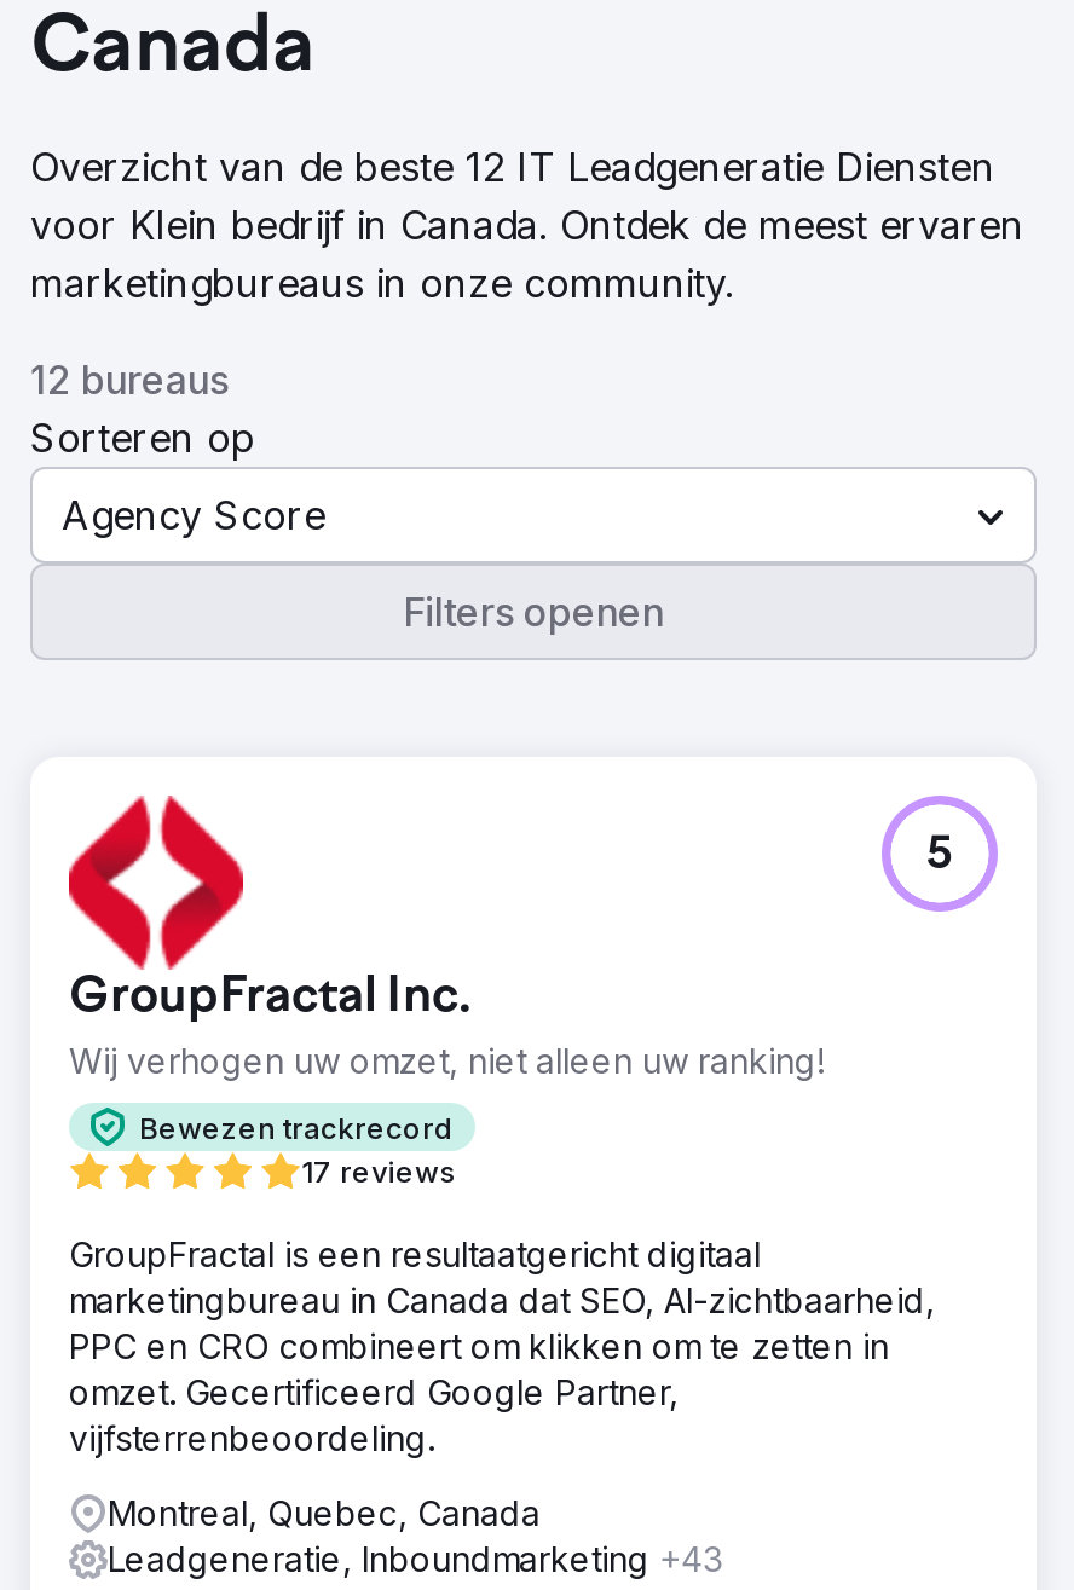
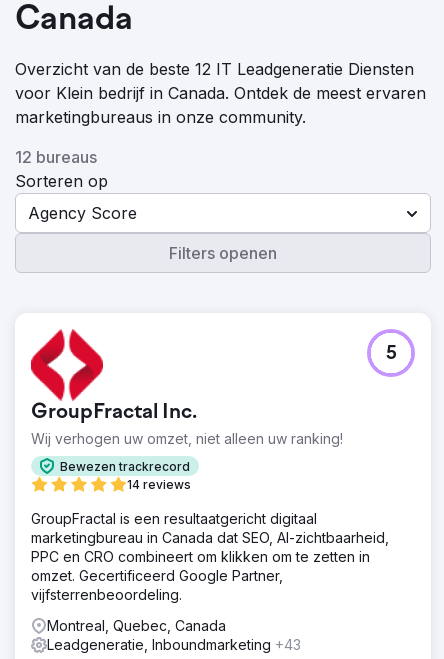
- 17 reviews
+ 14 reviews
